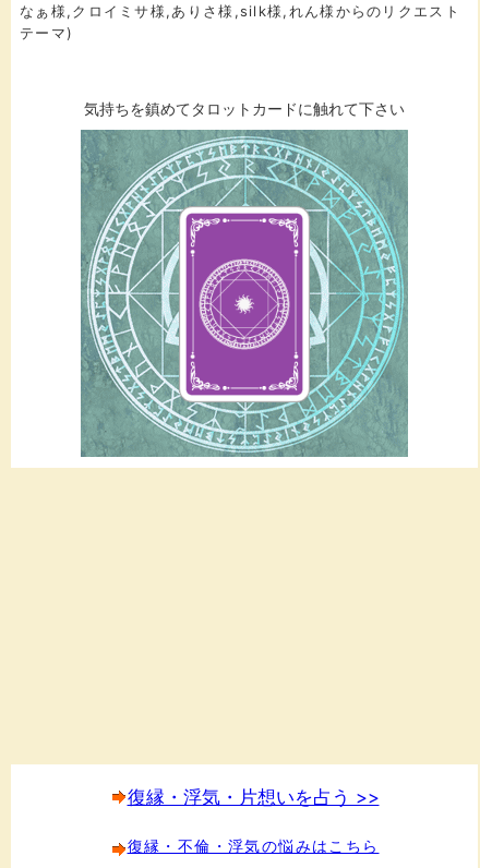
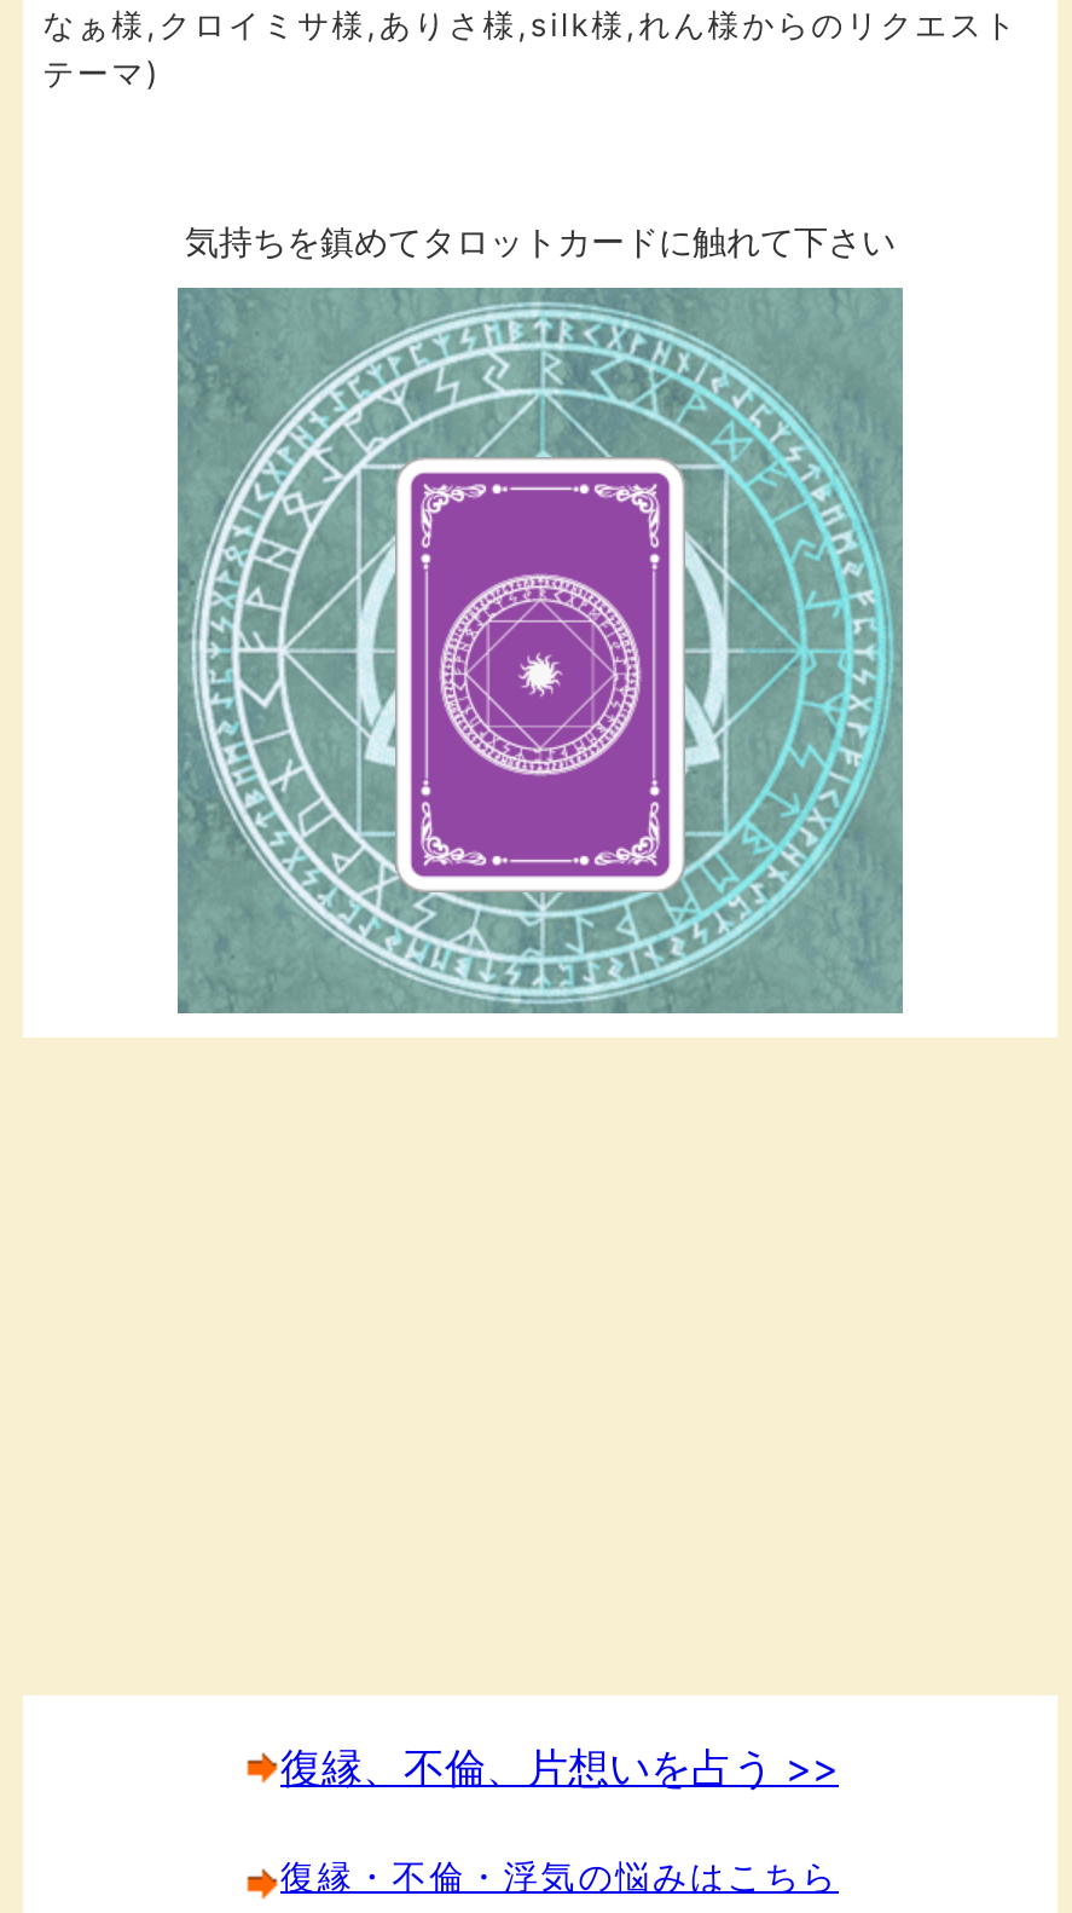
- 復縁・浮気・片想いを占う >>
+ 復縁、不倫、片想いを占う >>
